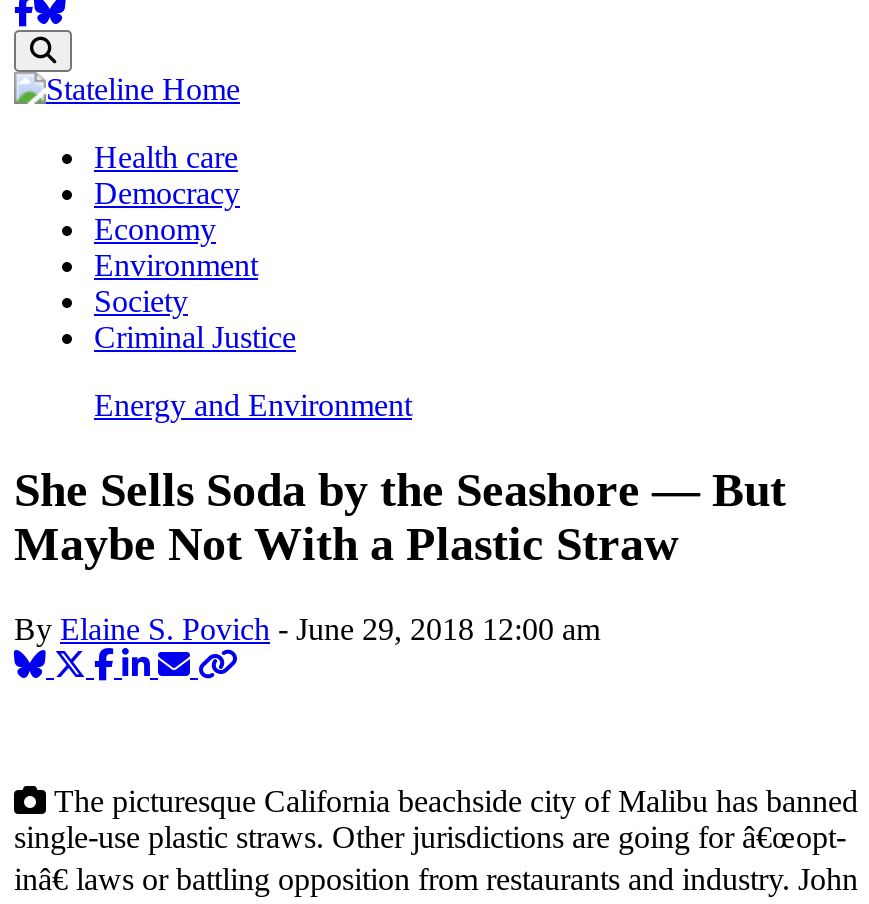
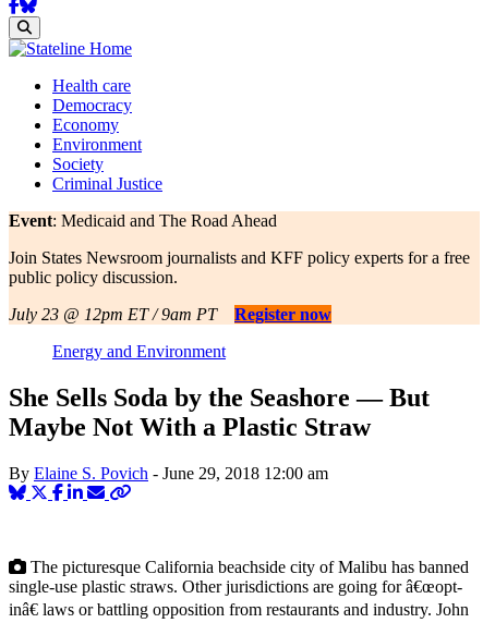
+ Event: Medicaid and The Road Ahead
+ Join States Newsroom journalists and KFF policy experts for a free
+ public policy discussion.
+ July 23 @ 12pm ET / 9am PT
+ Register now
